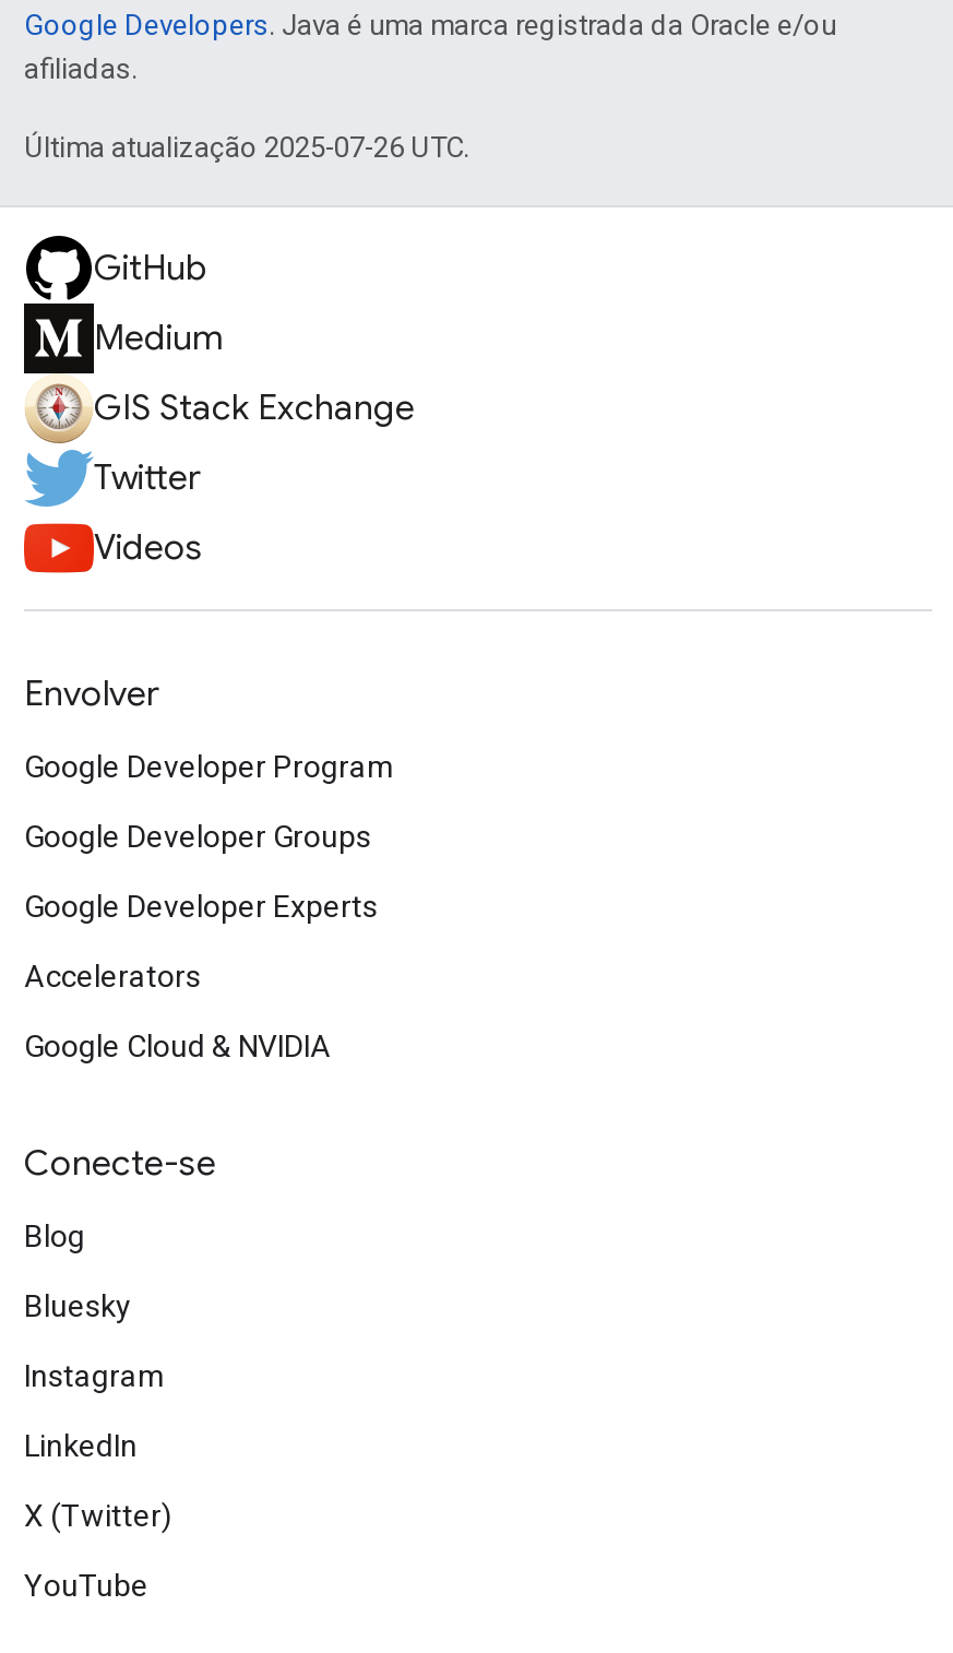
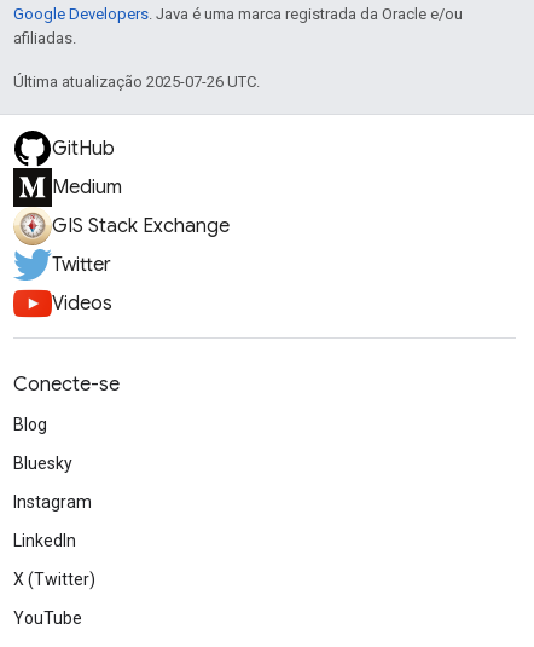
- Envolver
- Google Developer Program
- Google Developer Groups
- Google Developer Experts
- Accelerators
- Google Cloud & NVIDIA
